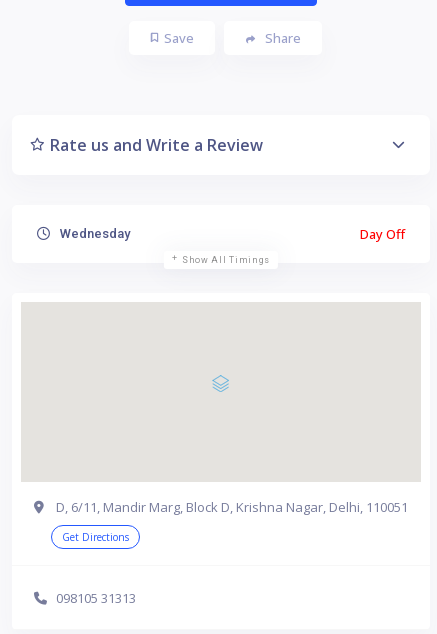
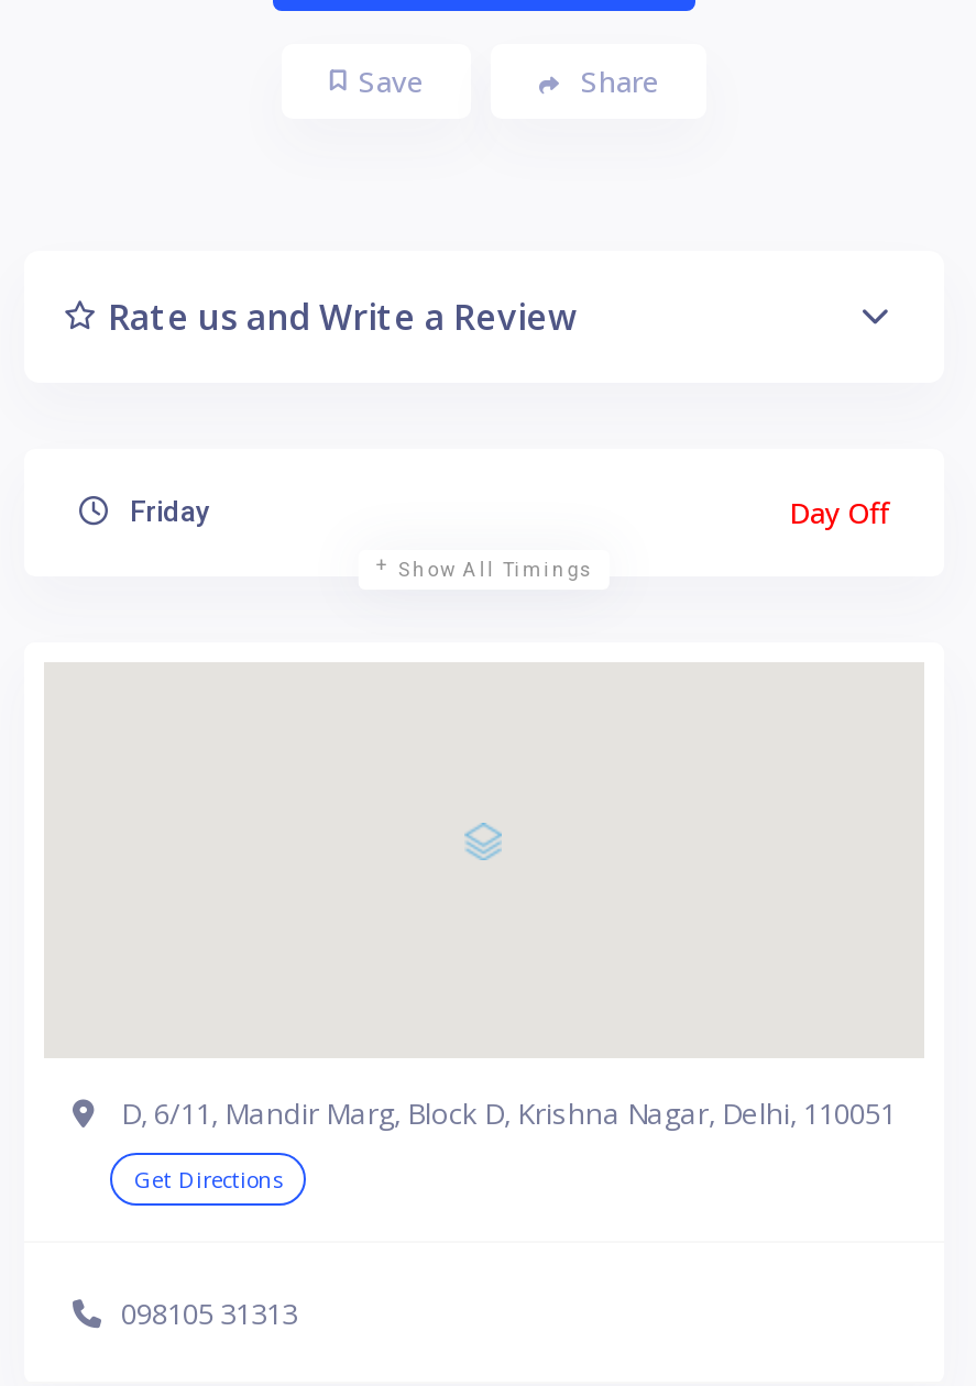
- Wednesday
+ Friday
